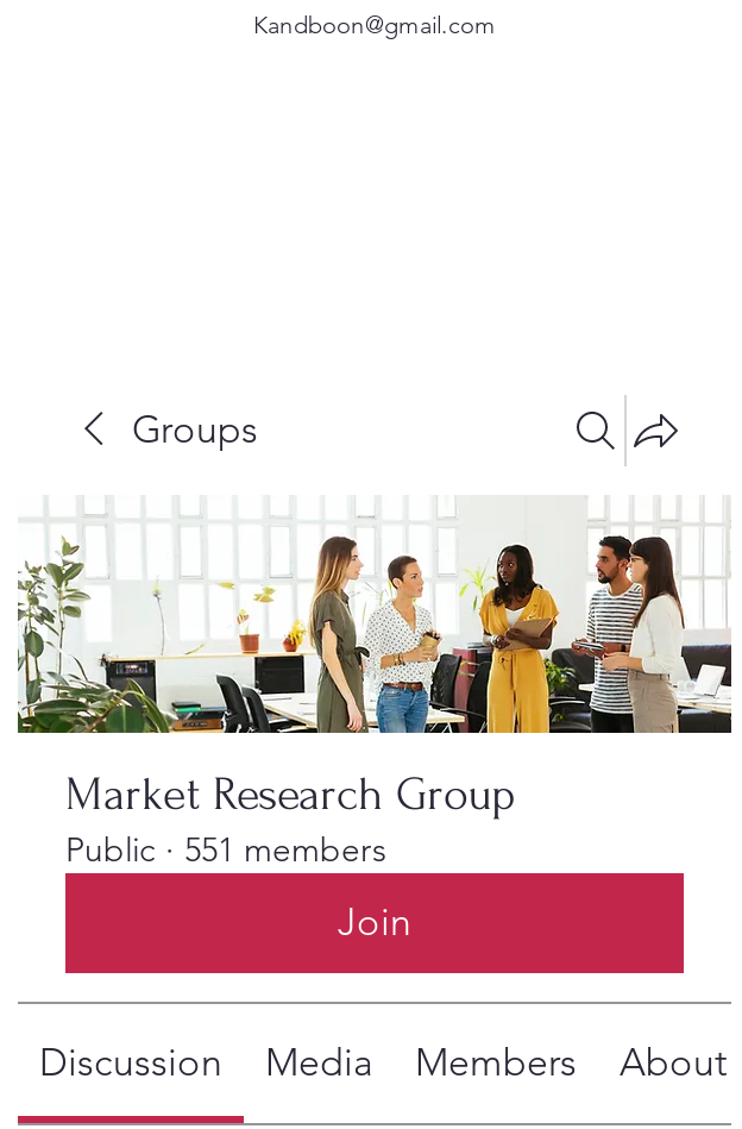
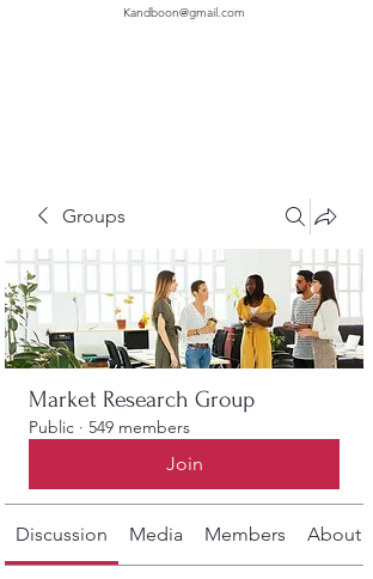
- Public · 551 members
+ Public · 549 members
